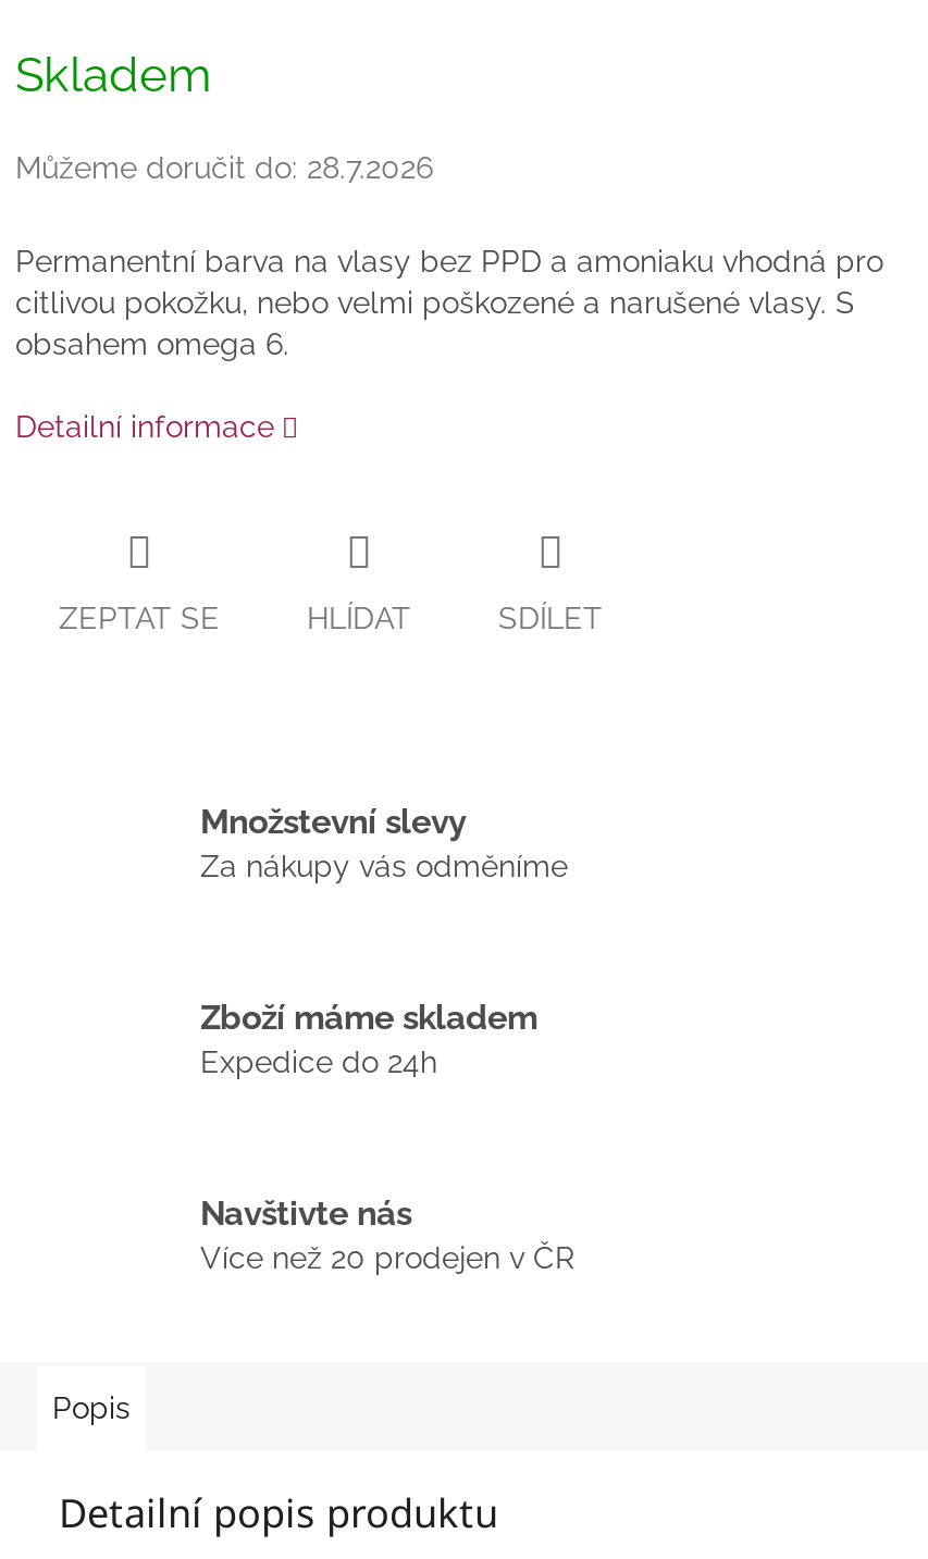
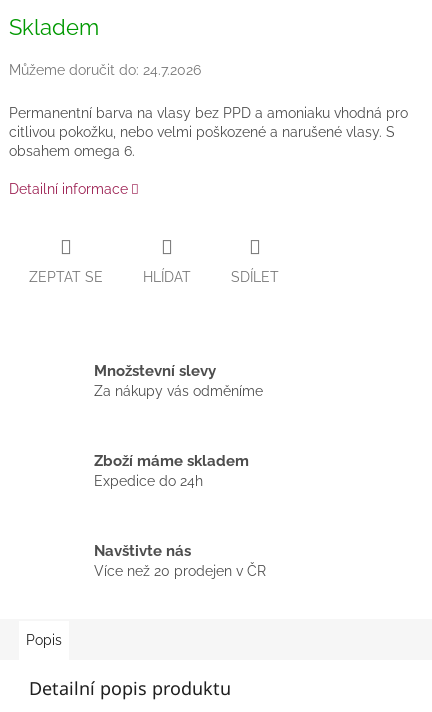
- Můžeme doručit do: 28.7.2026
+ Můžeme doručit do: 24.7.2026
